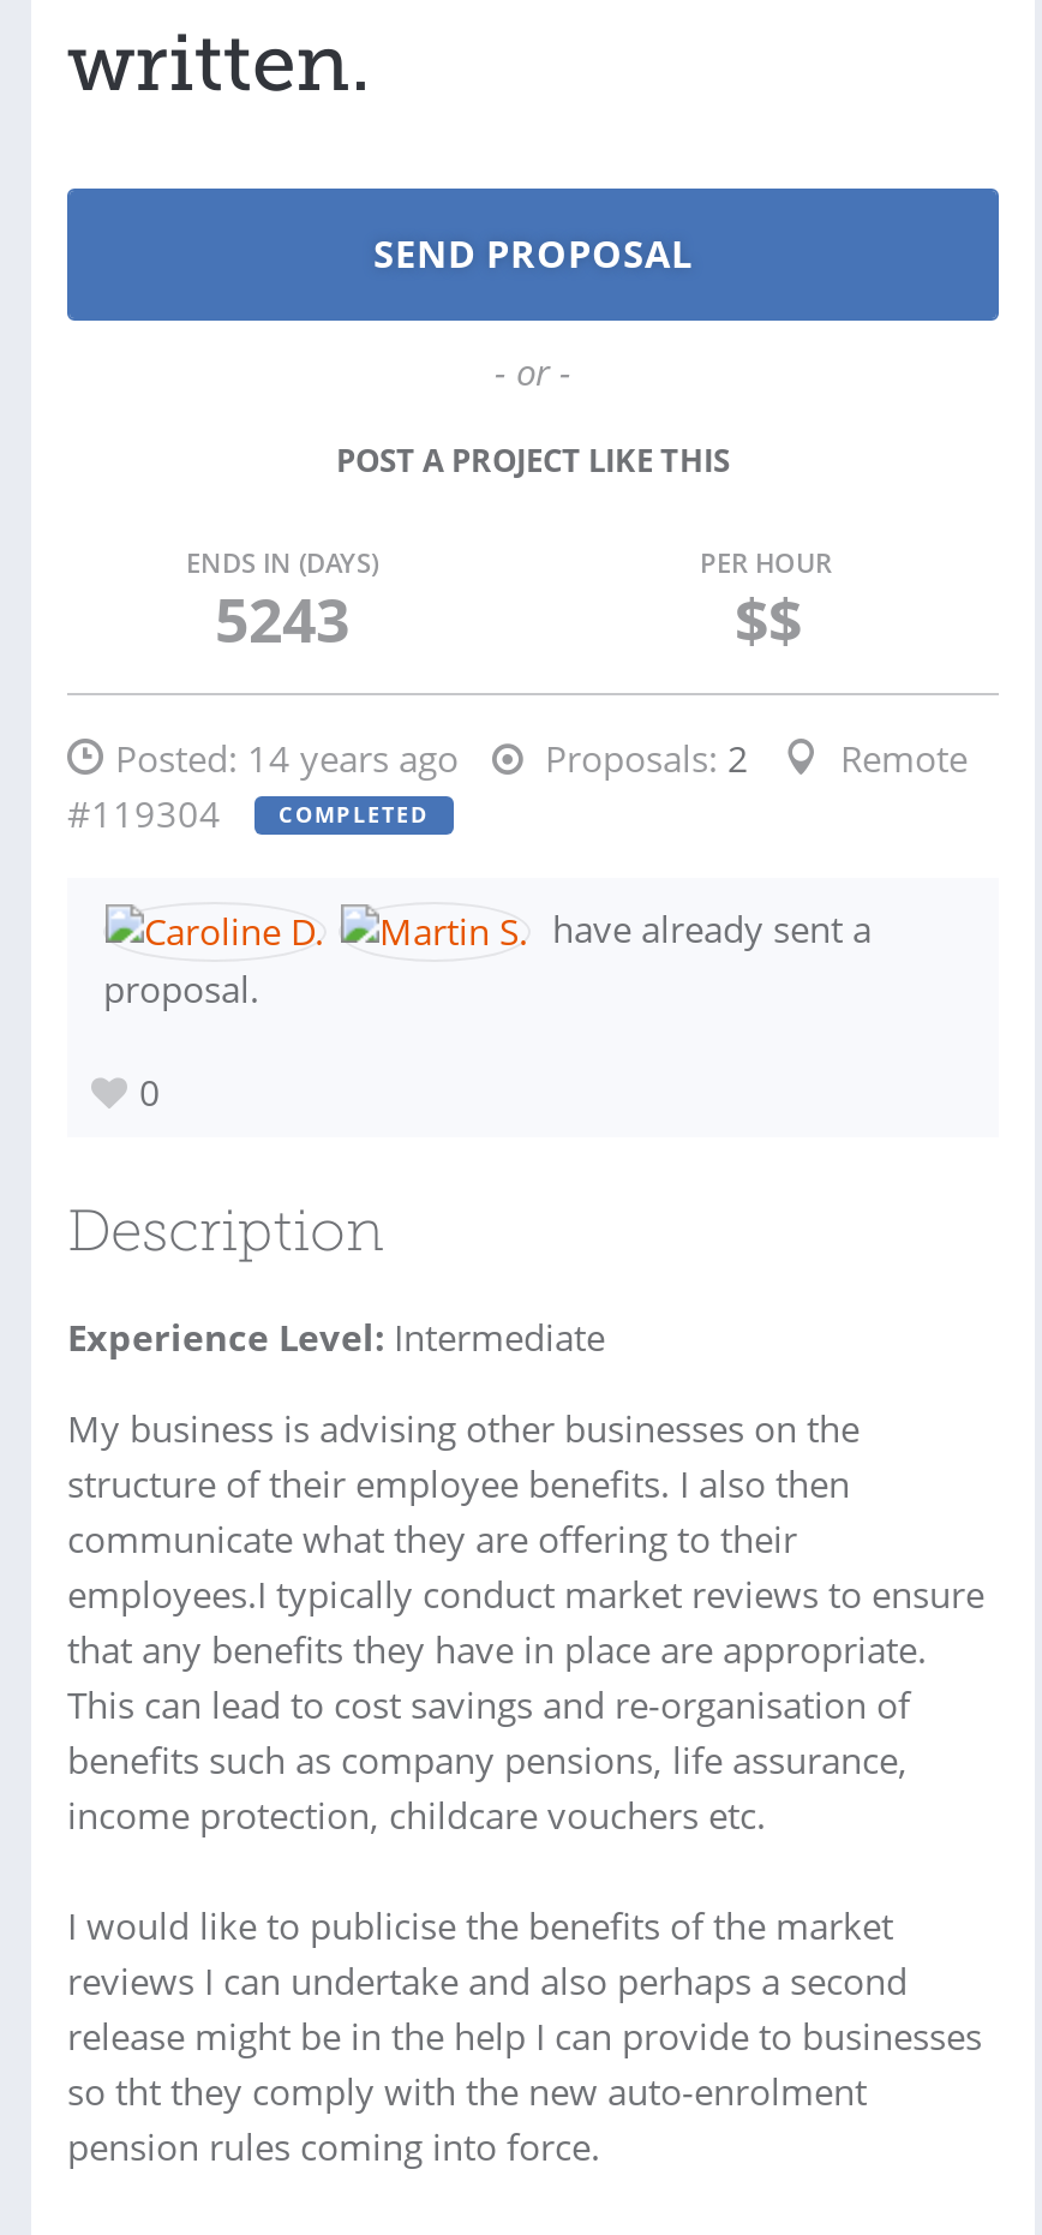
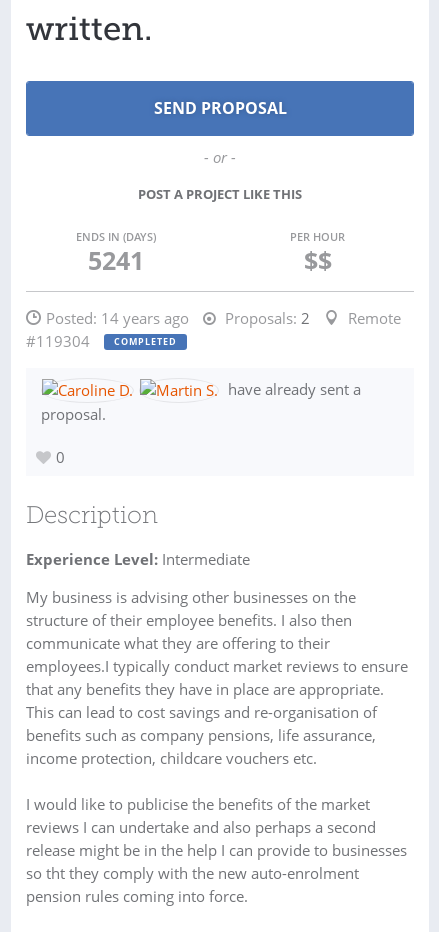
- 5243
+ 5241
